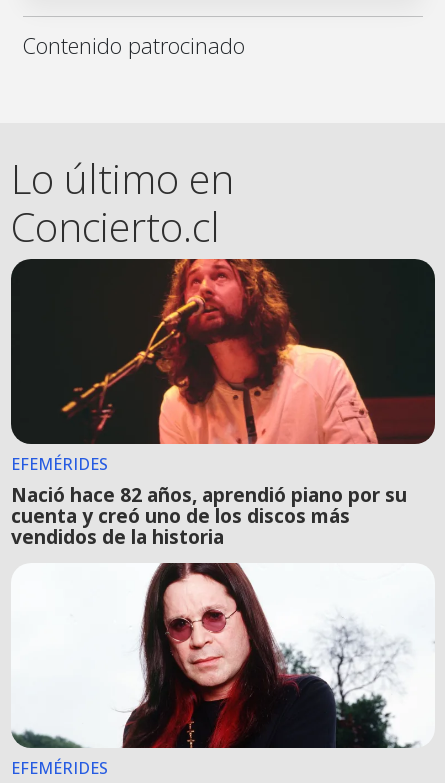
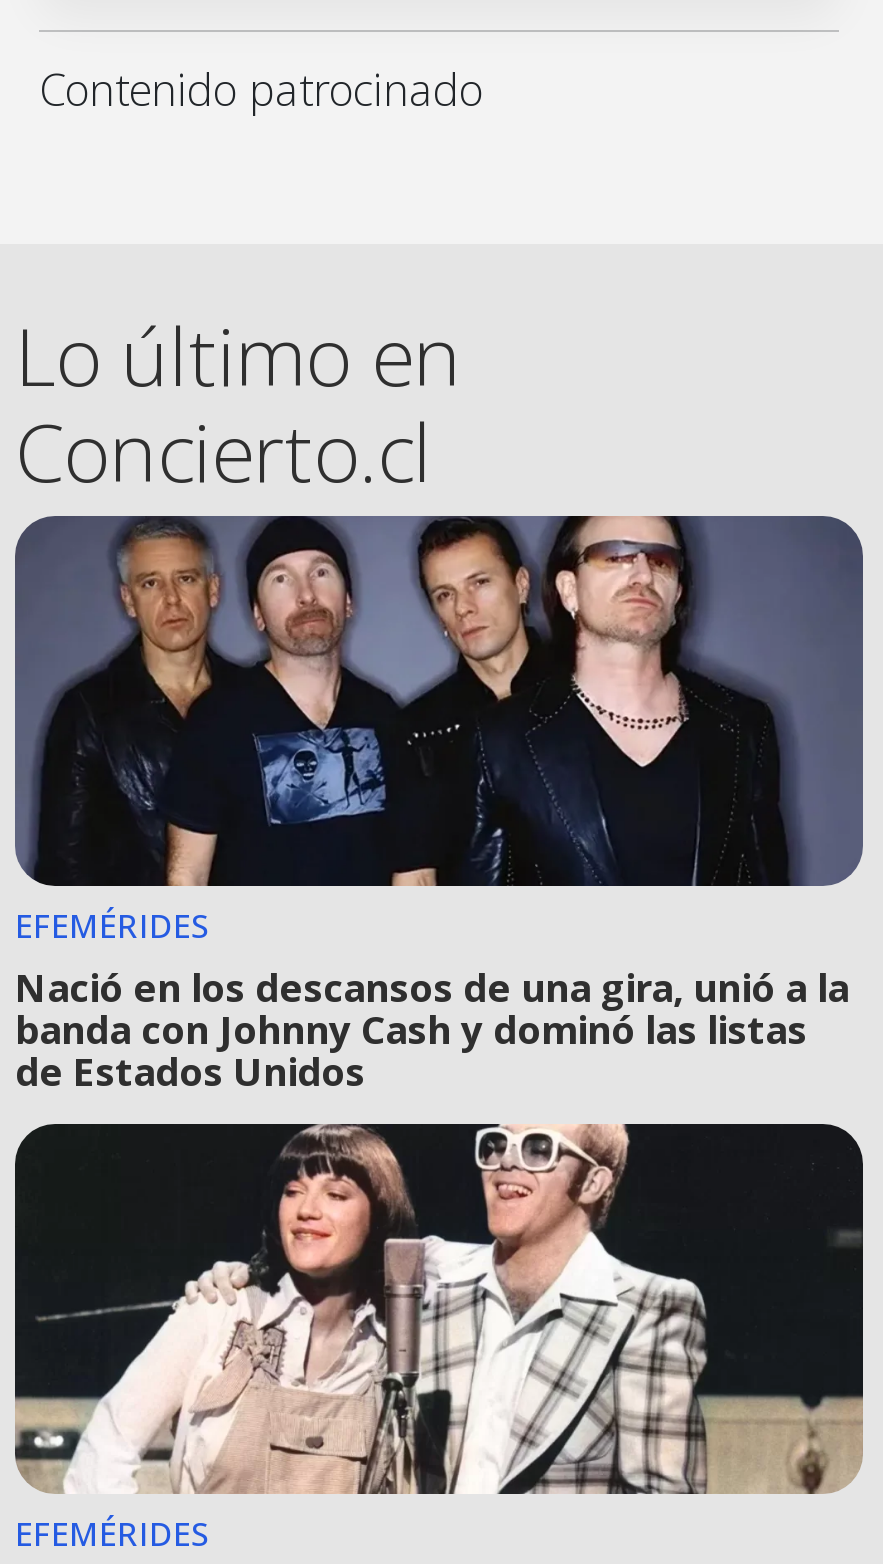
- [image]
- Nació hace 82 años, aprendió piano por su
- cuenta y creó uno de los discos más
- vendidos de la historia
+ [image]
+ Nació en los descansos de una gira, unió a la
+ banda con Johnny Cash y dominó las listas
+ de Estados Unidos

- [image]
+ [image]
